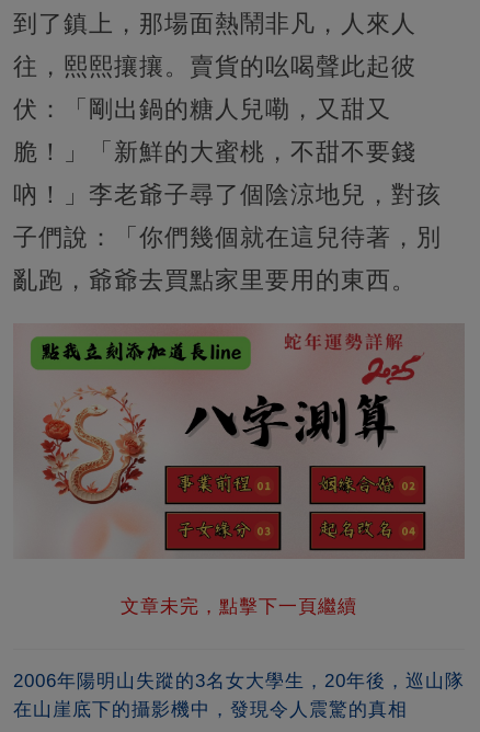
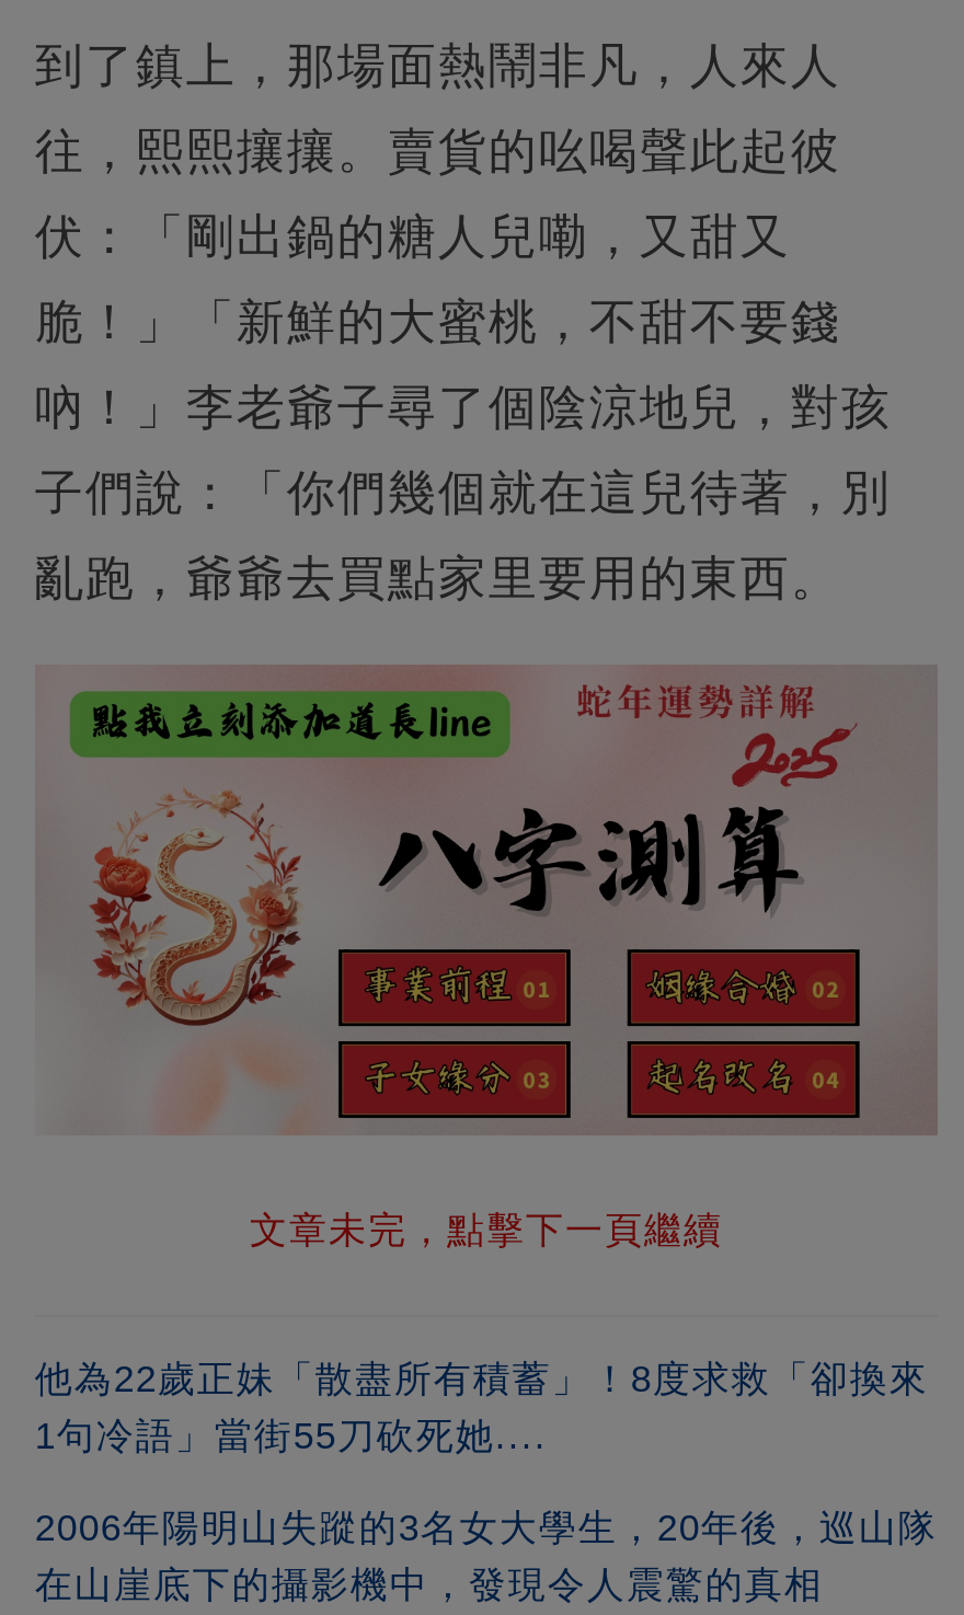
+ 他為22歲正妹「散盡所有積蓄」！8度求救「卻換來
+ 1句冷語」當街55刀砍死她....
